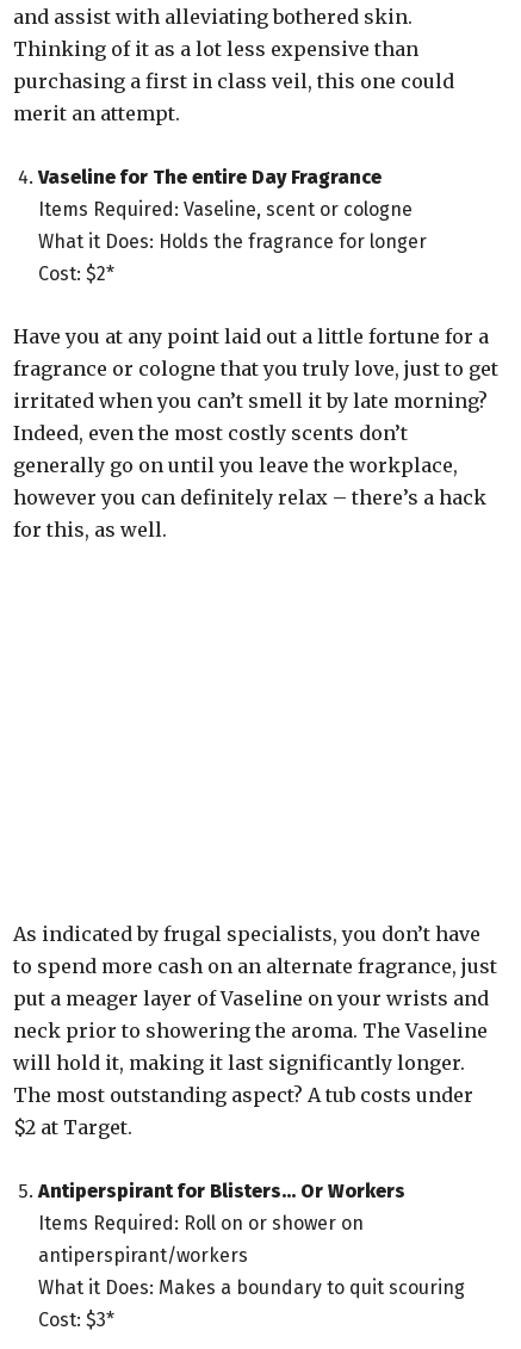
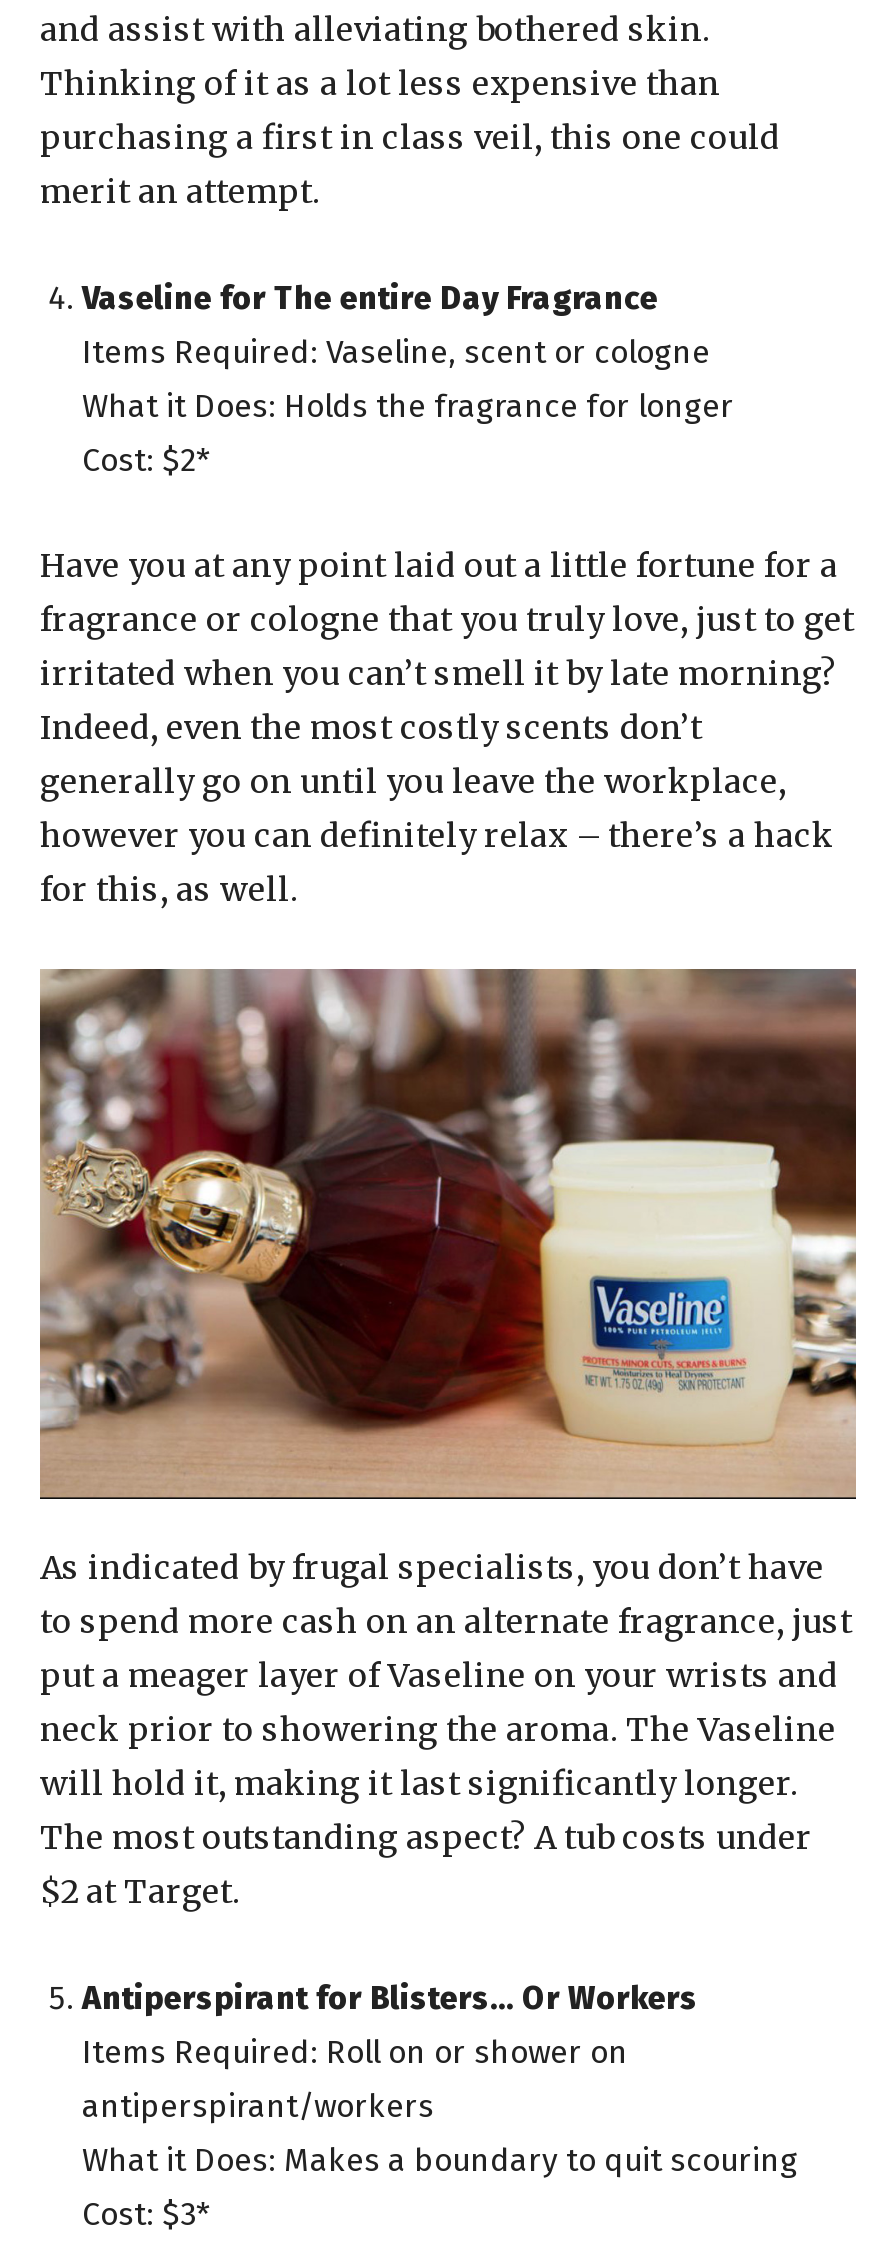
+ [image]
